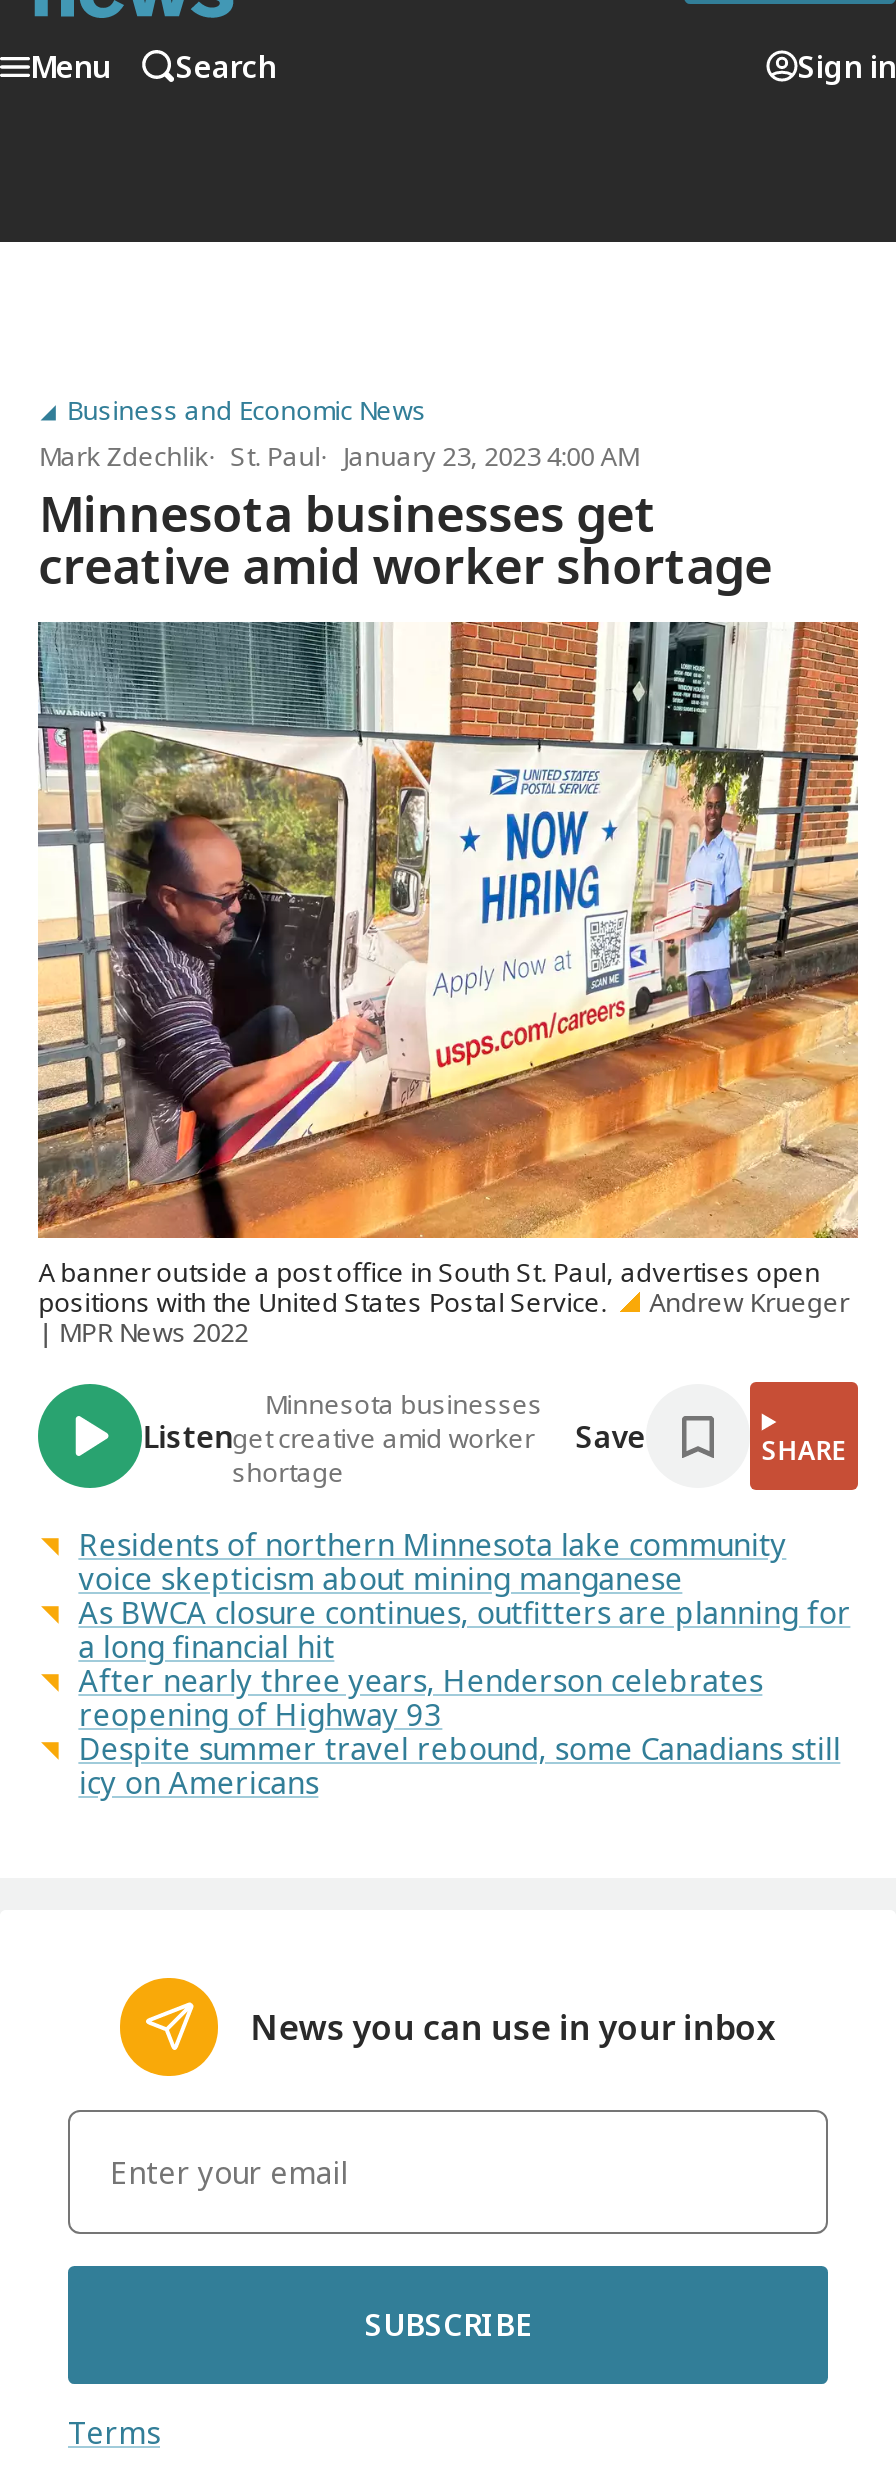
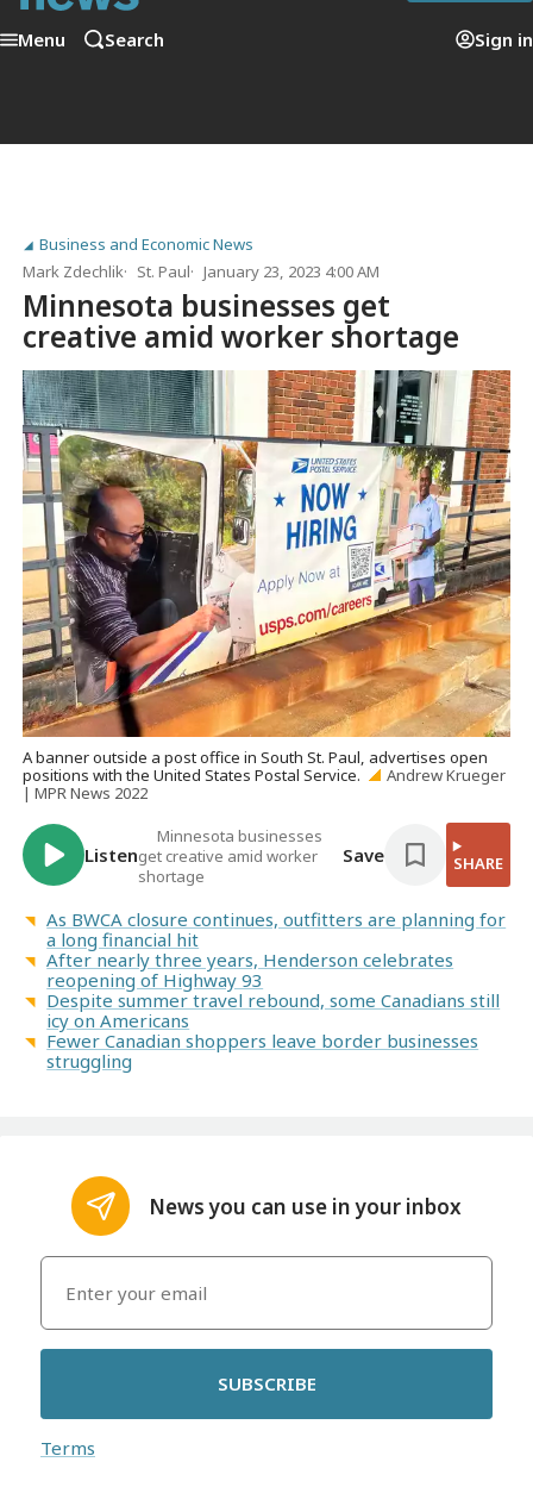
- Residents of northern Minnesota lake community
- voice skepticism about mining manganese

moved up: As BWCA closure continues, outfitters are planning for | a long financial hit | After nearly three years, Henderson celebrates | reopening of Highway 93 | Despite summer travel rebound, some Canadians still | icy on Americans

+ Fewer Canadian shoppers leave border businesses
+ struggling
